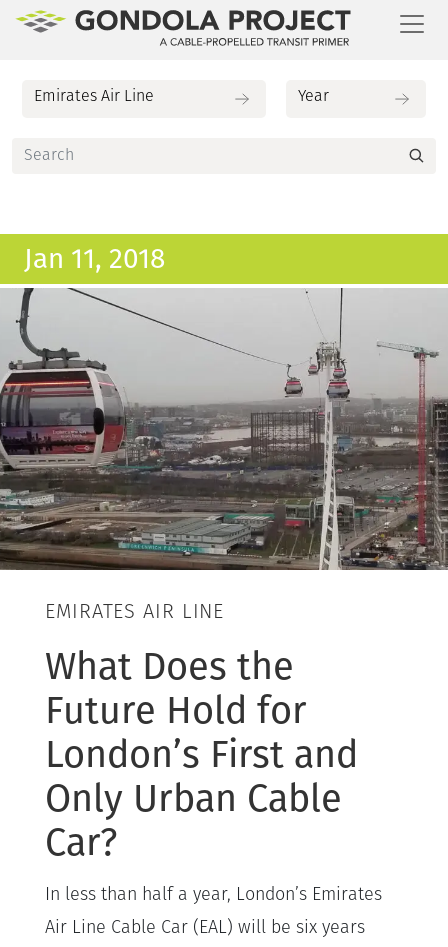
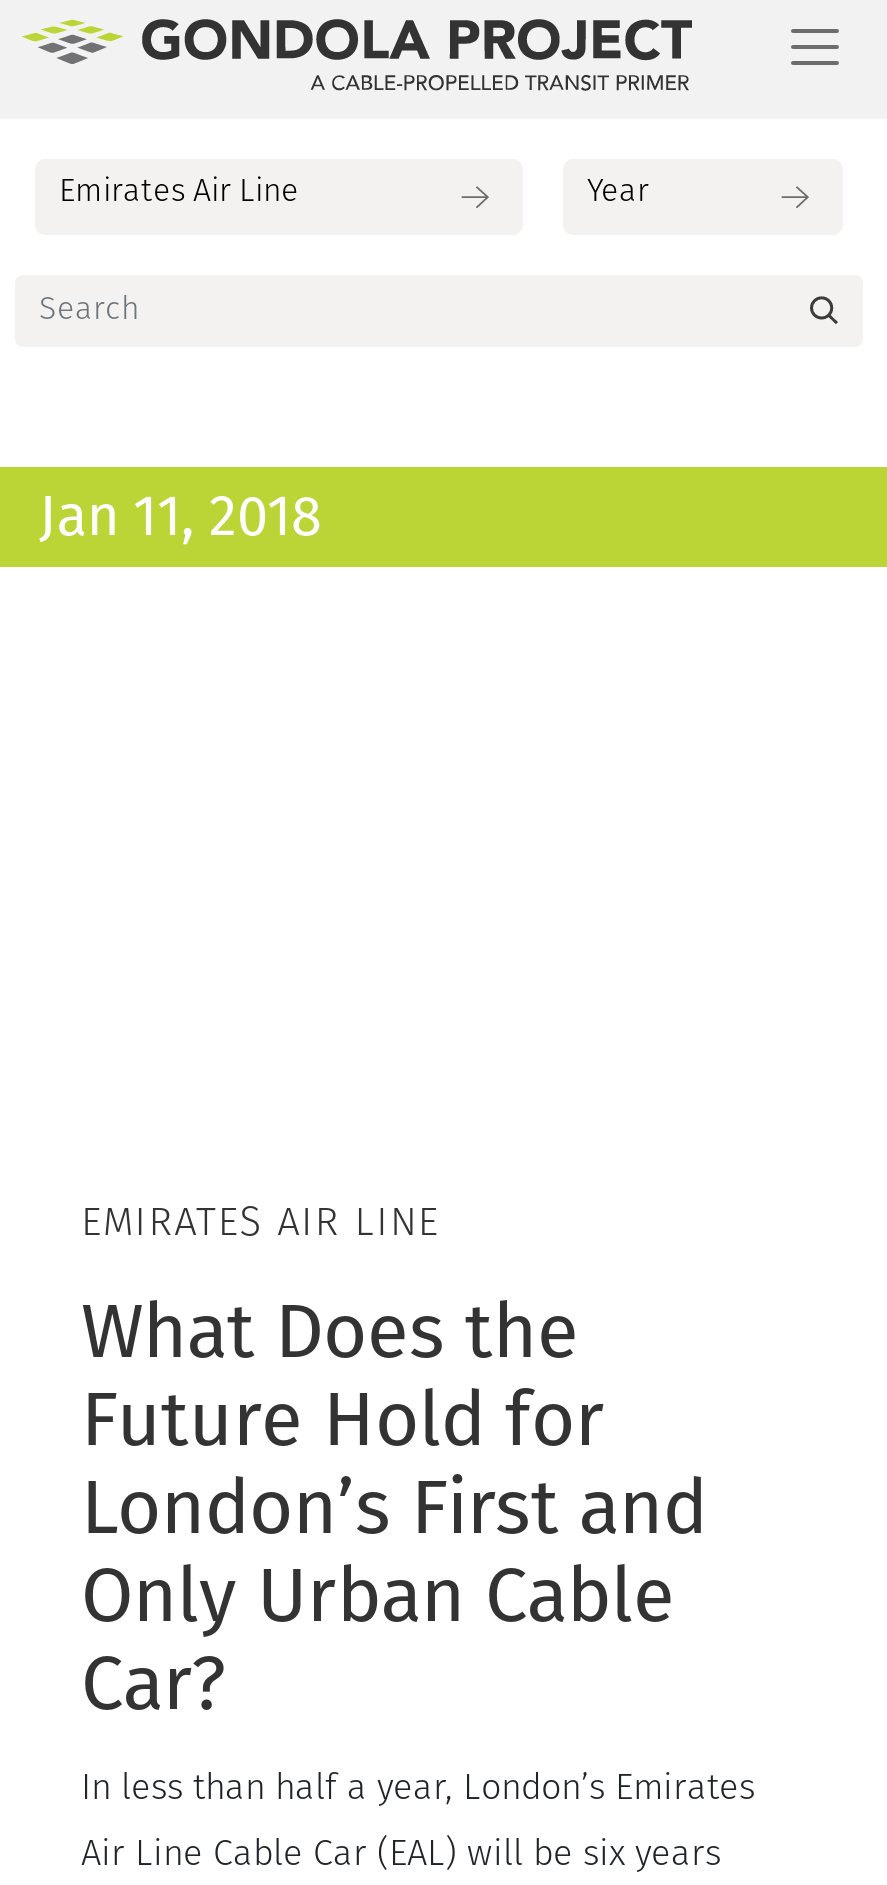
- [image]
